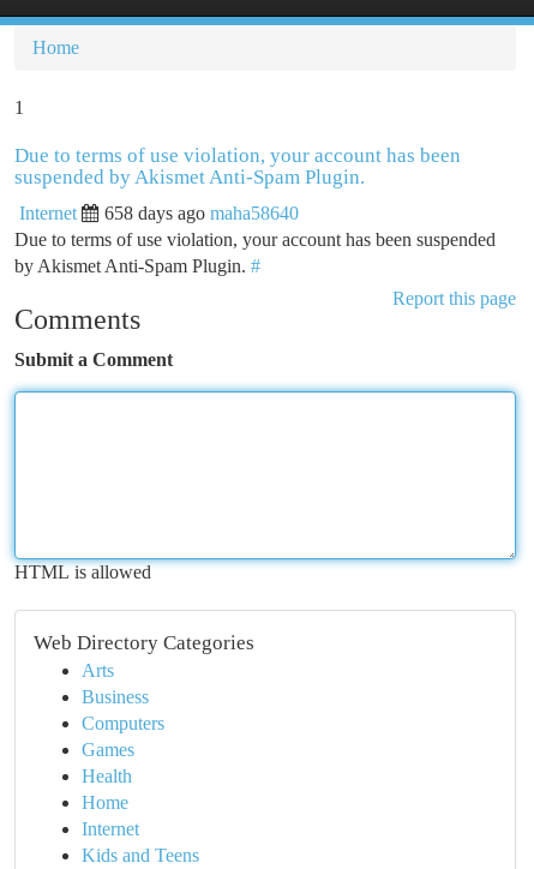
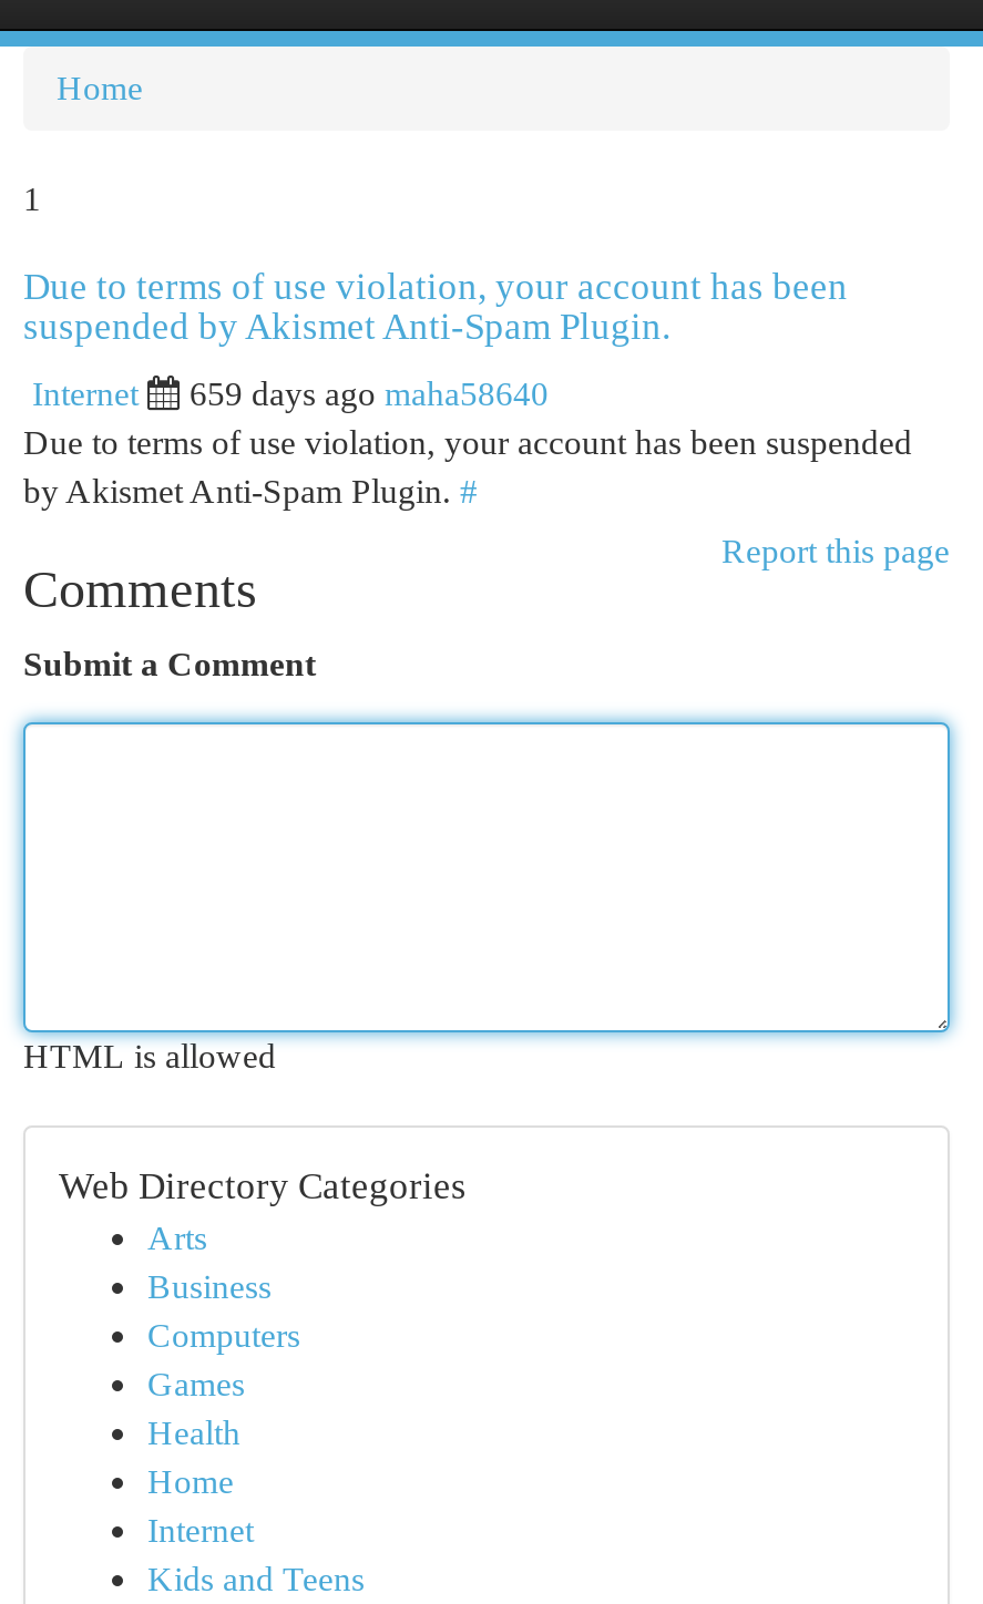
- Internet 658 days ago maha58640
+ Internet 659 days ago maha58640
